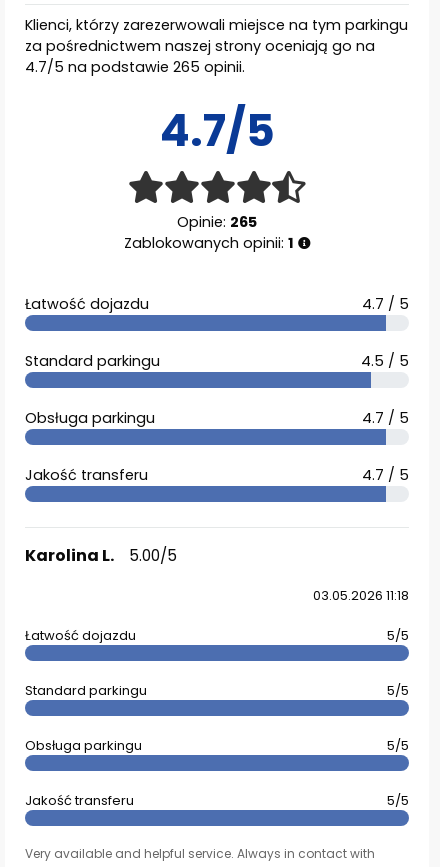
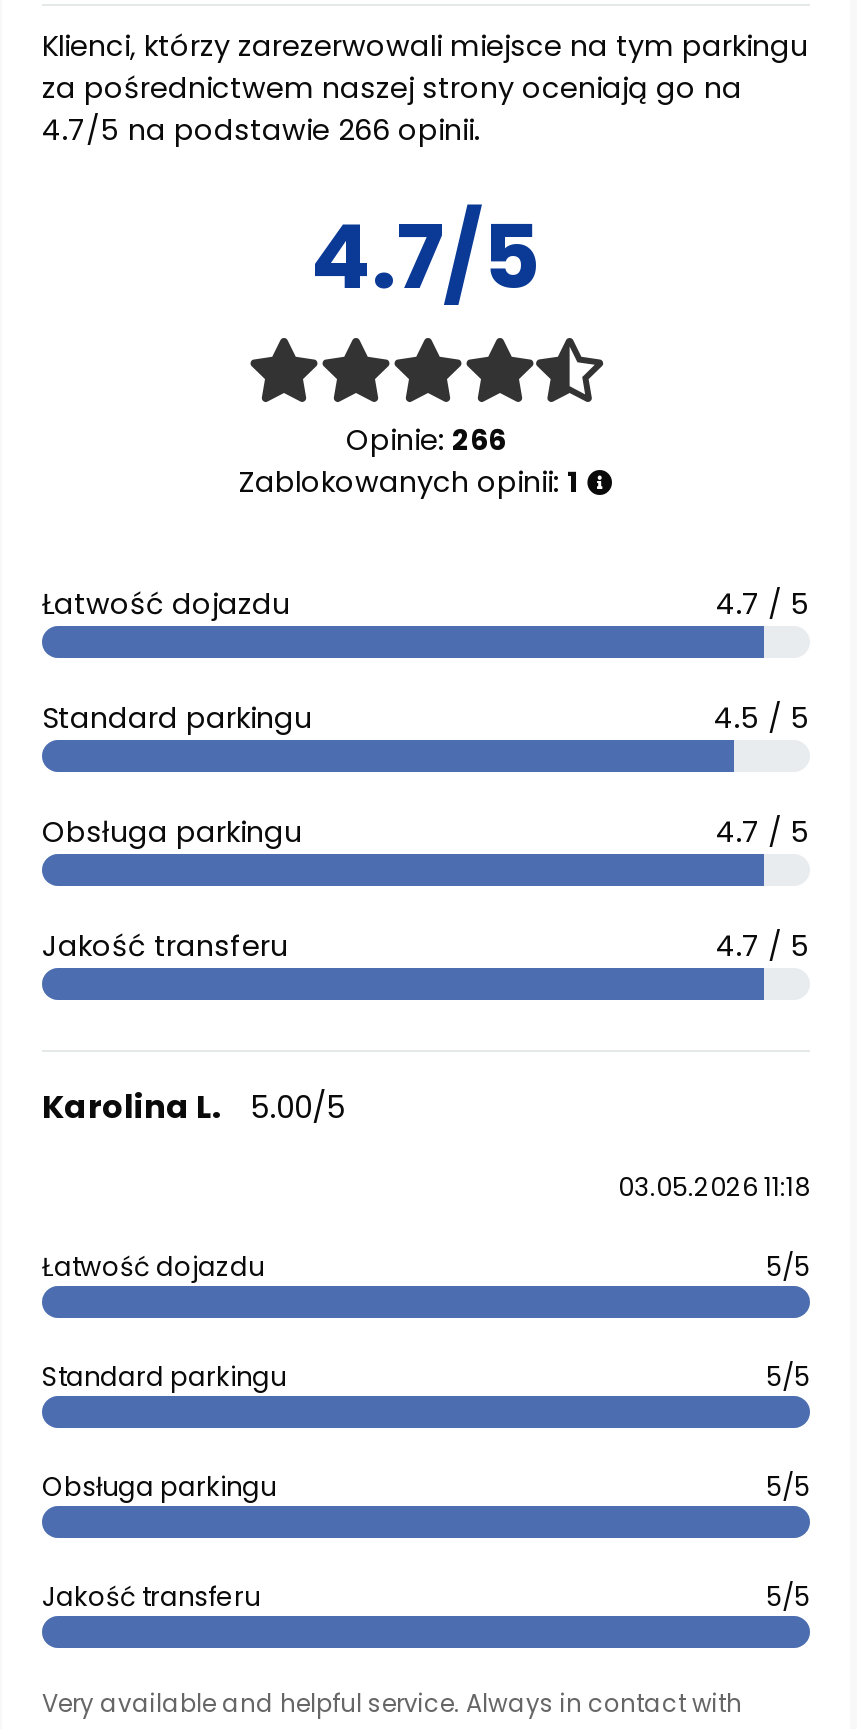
- 4.7/5 na podstawie 265 opinii.
+ 4.7/5 na podstawie 266 opinii.

- Opinie: 265
+ Opinie: 266
